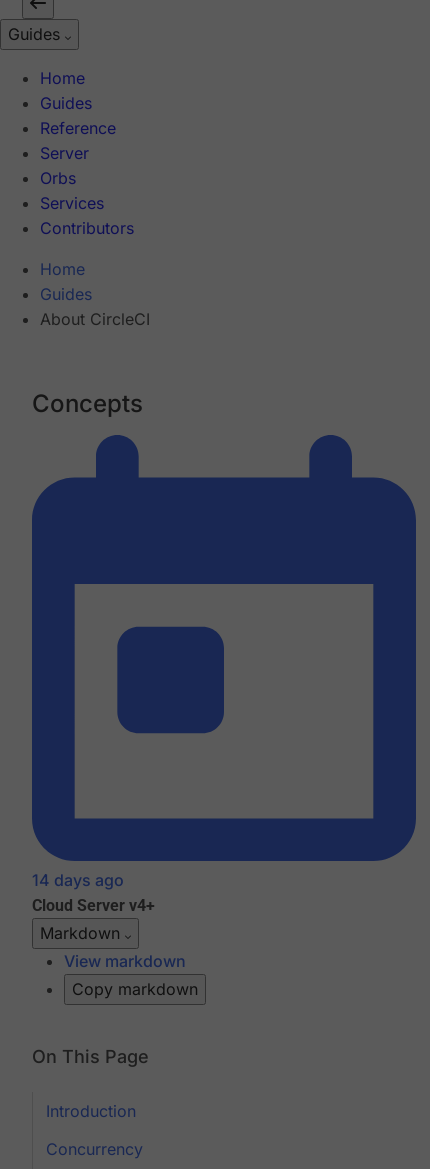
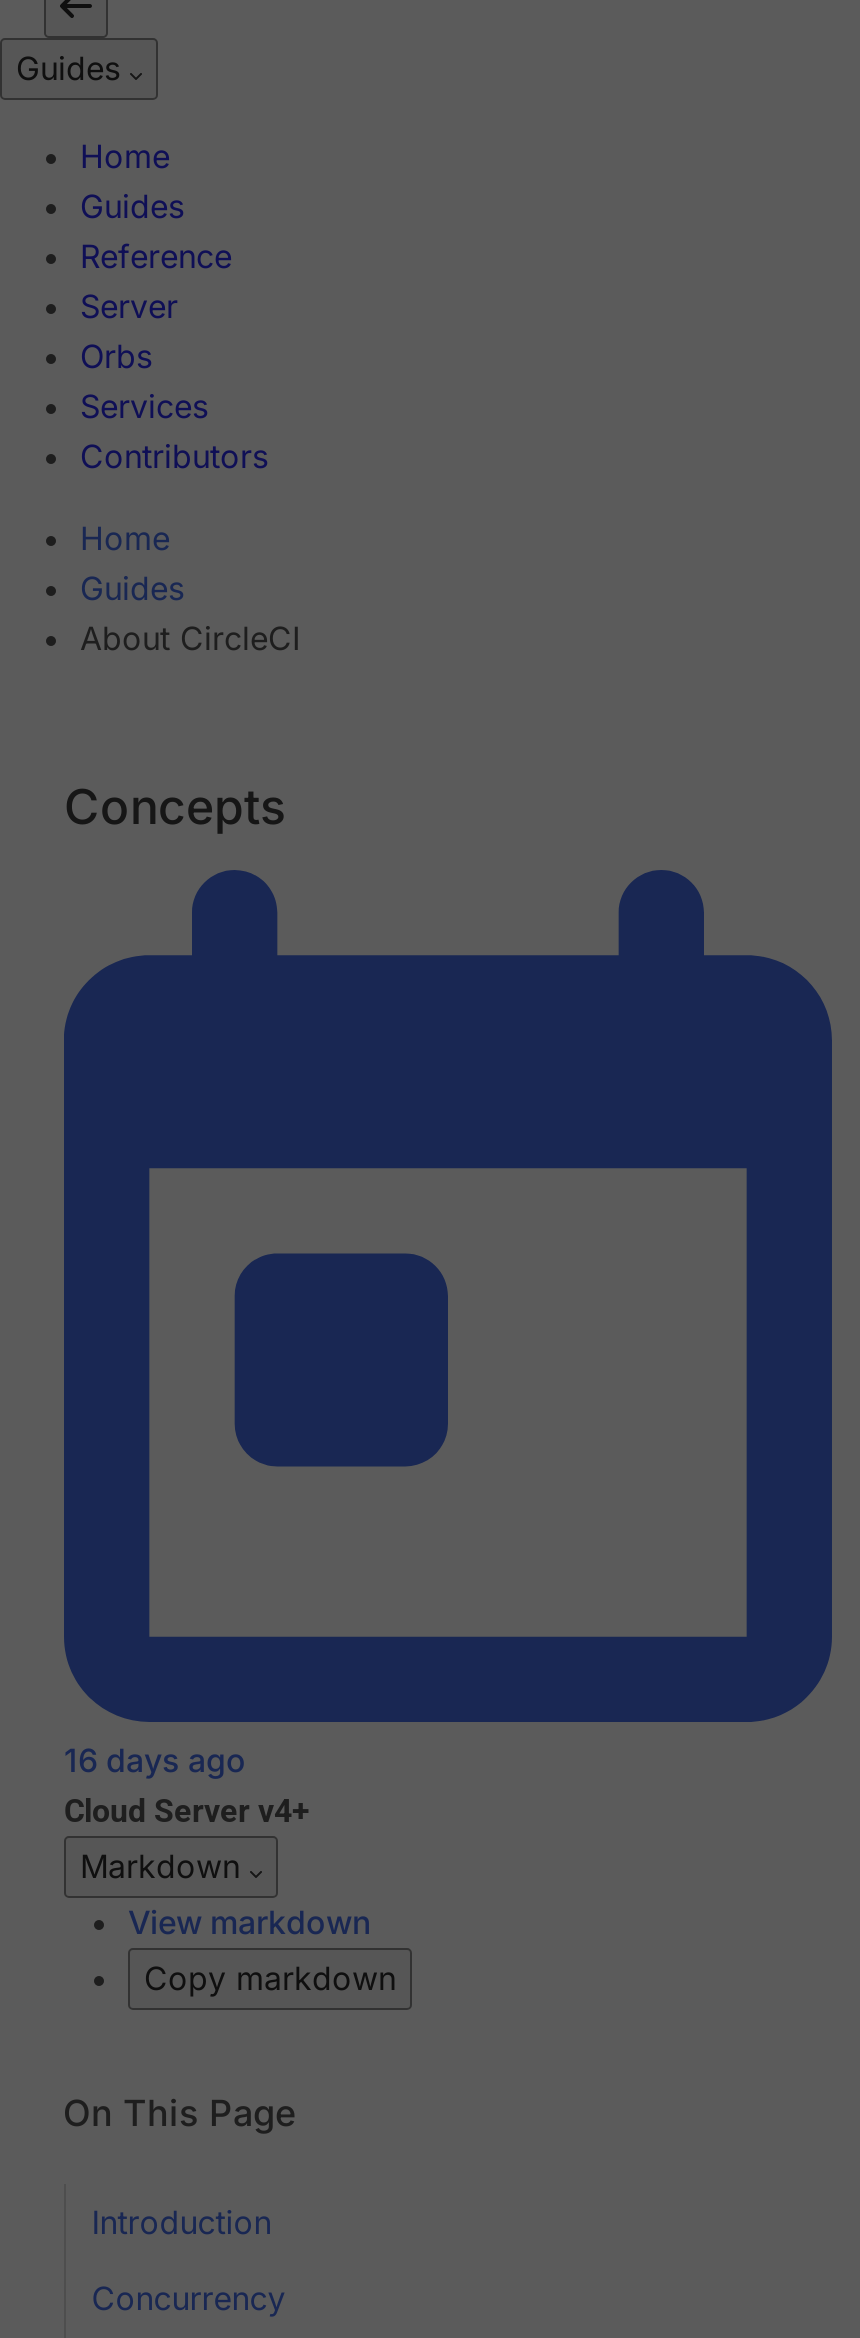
- 14 days ago
+ 16 days ago
